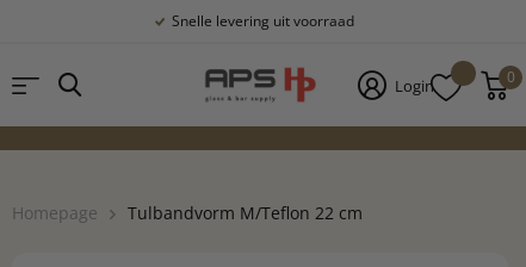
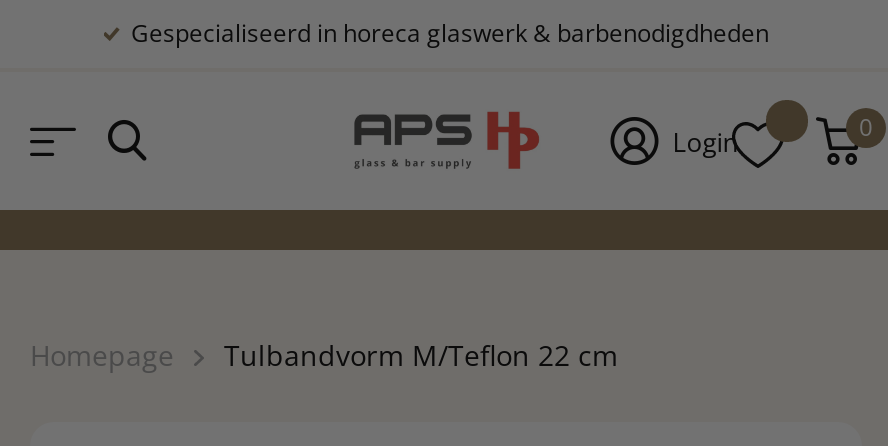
- Snelle levering uit voorraad
+ Gespecialiseerd in horeca glaswerk & barbenodigdheden
